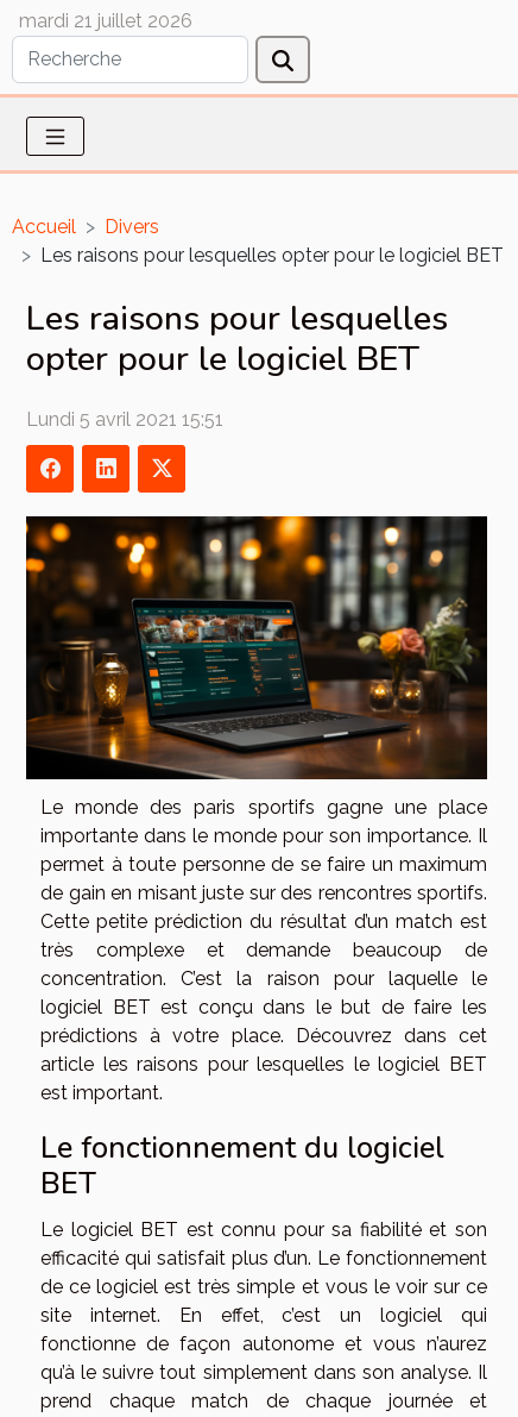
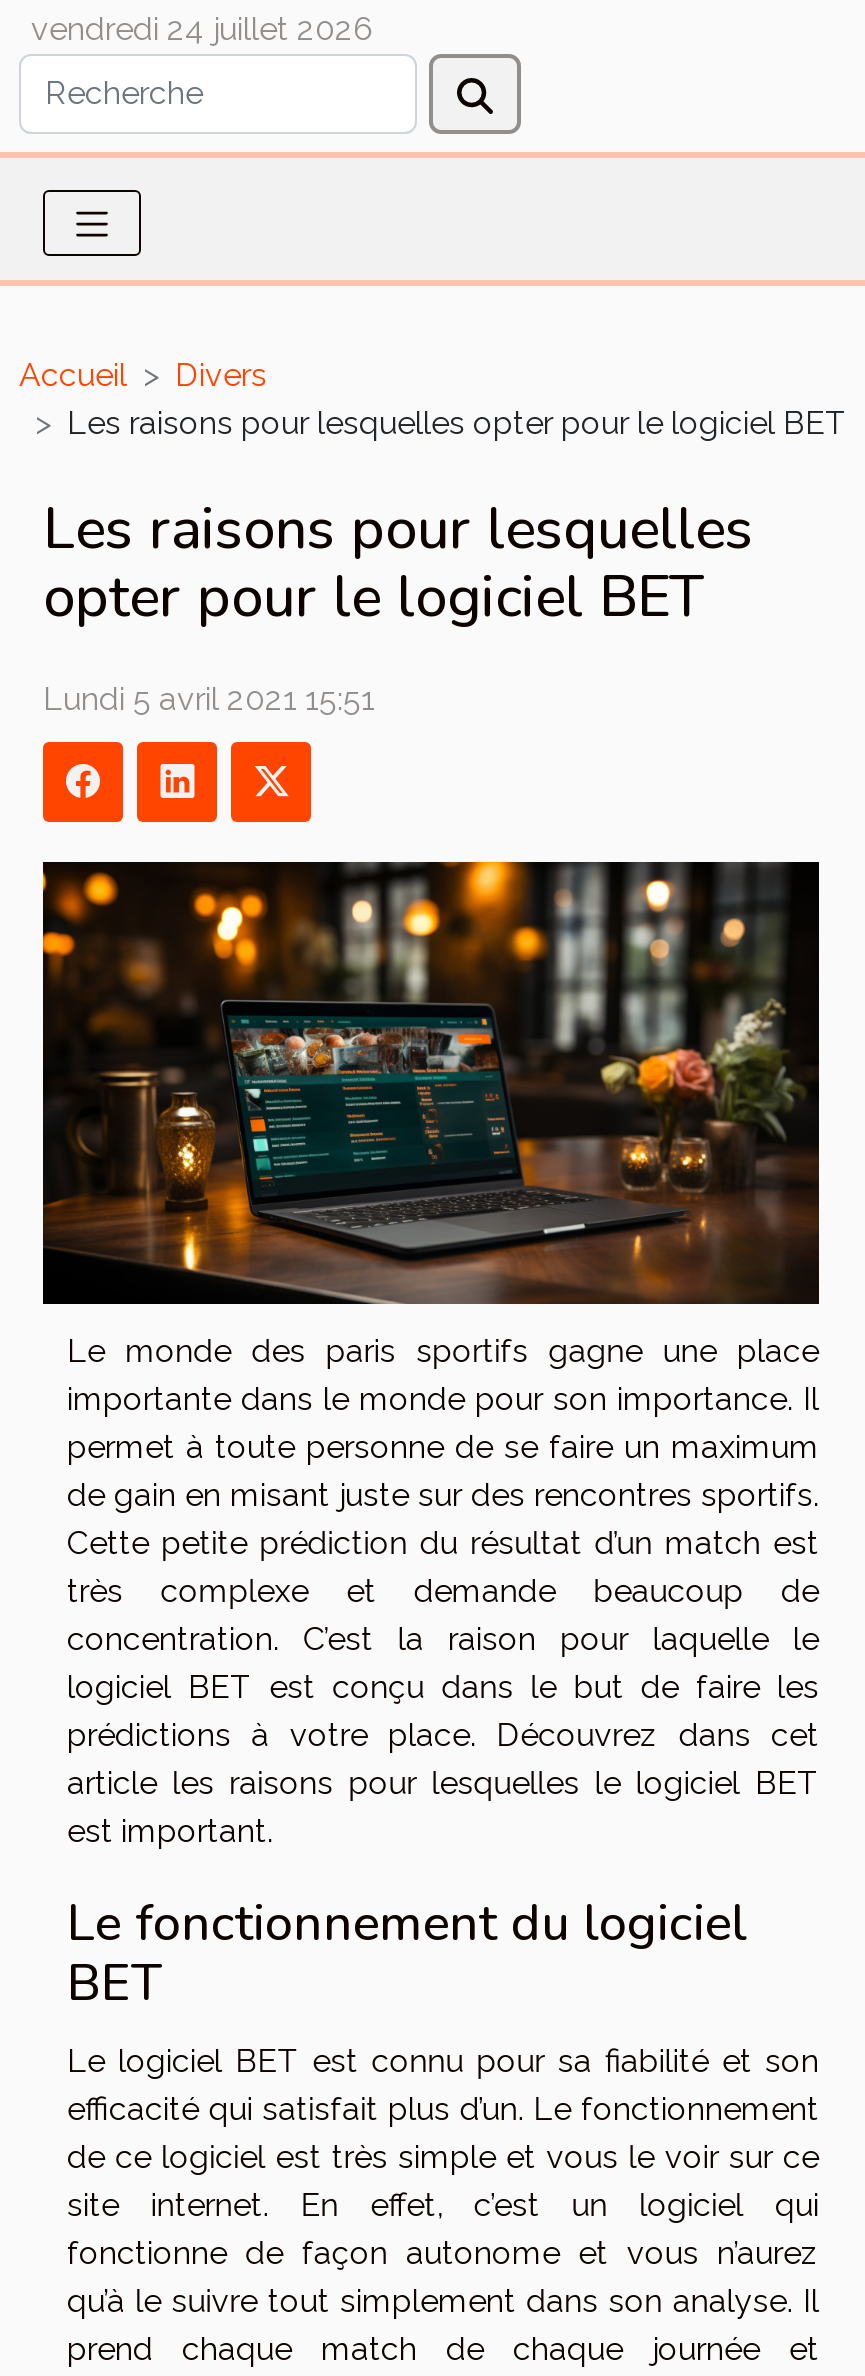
- mardi 21 juillet 2026
+ vendredi 24 juillet 2026
